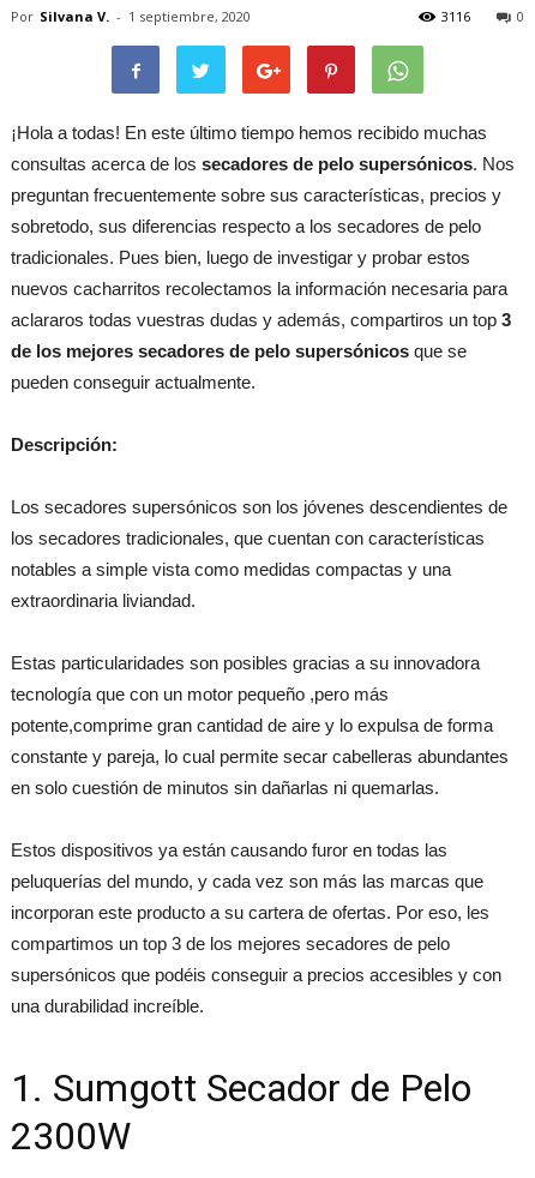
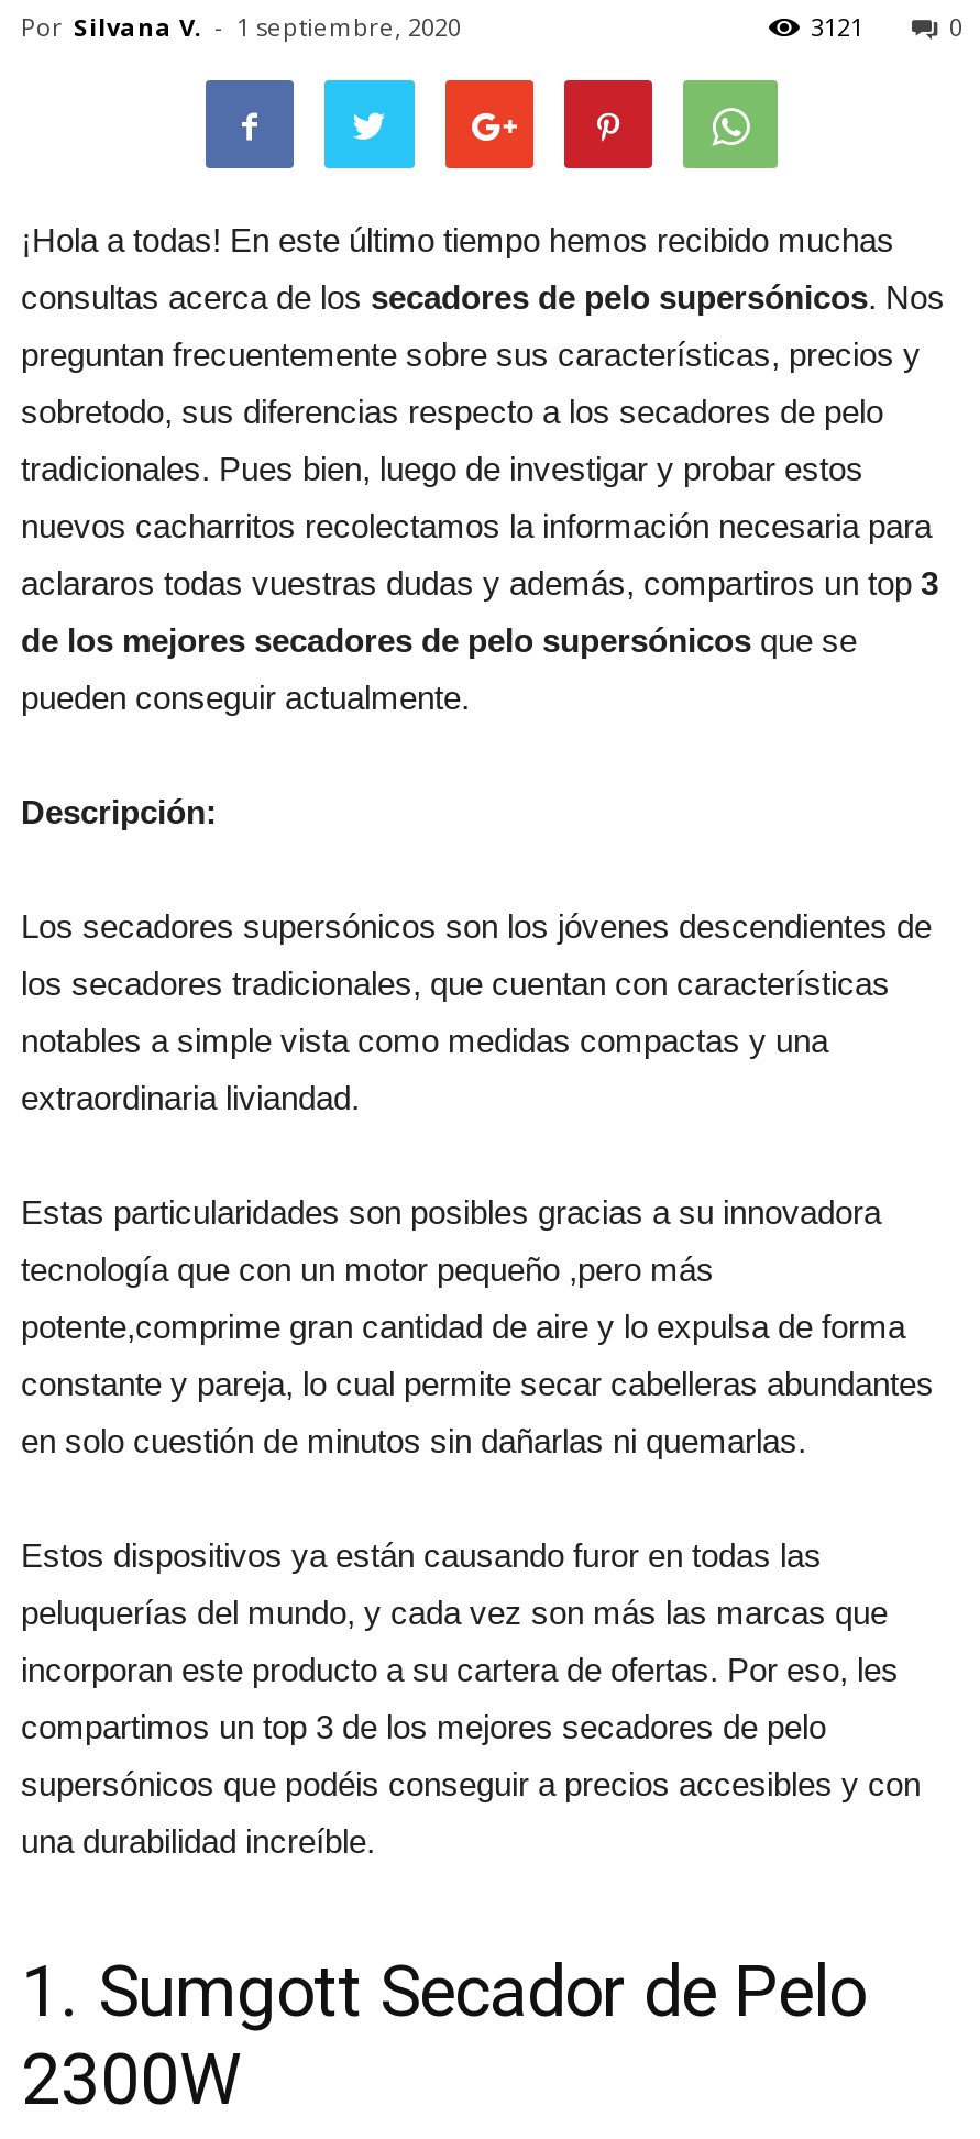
- 3116
+ 3121
